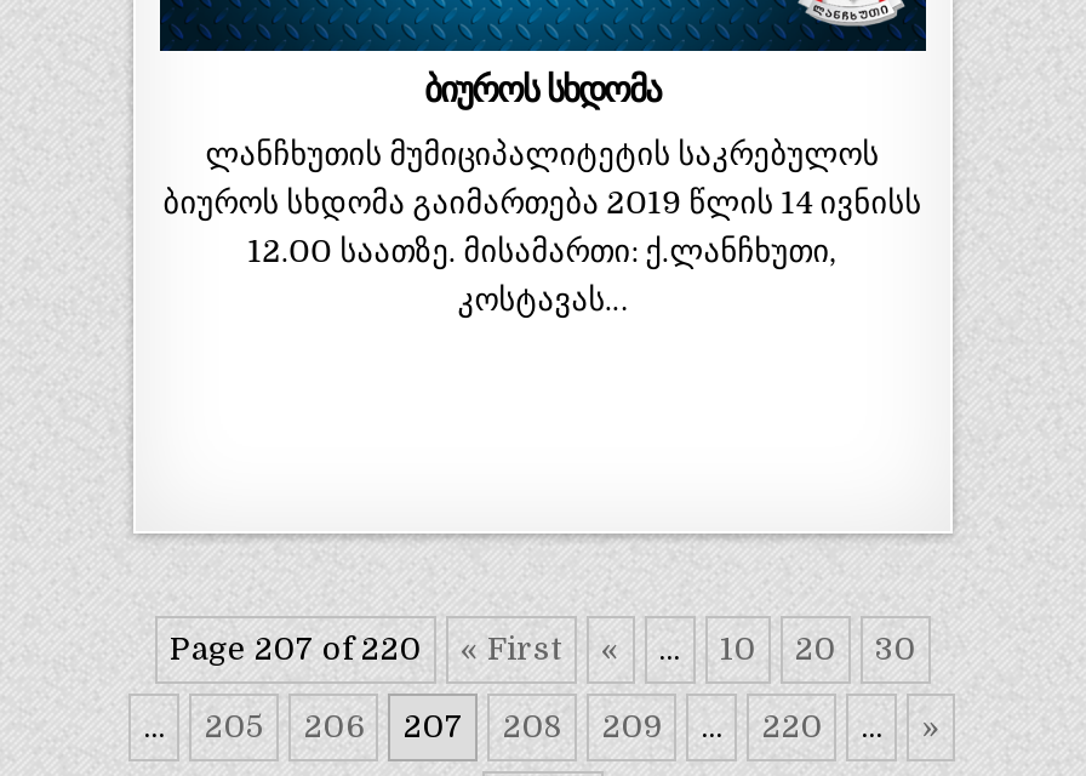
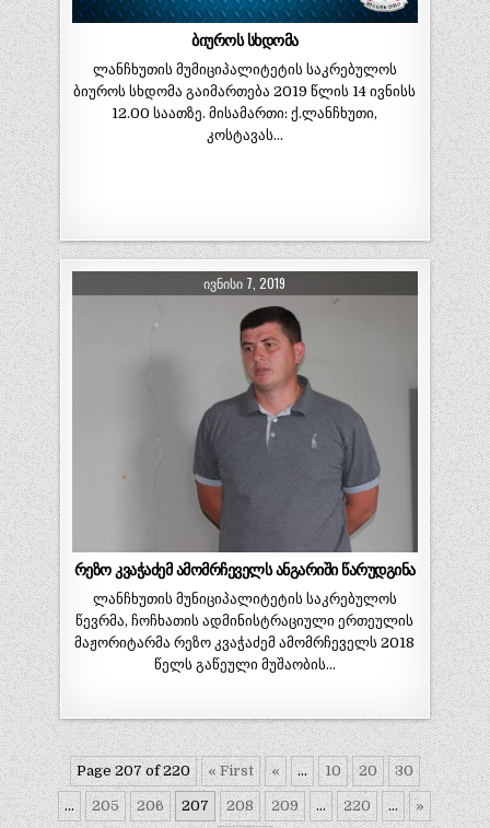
+ [image]
+ ᲘᲕᲜᲘᲡᲘ 7, 2019

+ რეზო კვაჭაძემ ამომრჩეველს ანგარიში წარუდგინა
+ ლანჩხუთის მუნიციპალიტეტის საკრებულოს
+ წევრმა, ჩოჩხათის ადმინისტრაციული ერთეულის
+ მაჟორიტარმა რეზო კვაჭაძემ ამომრჩეველს 2018
+ წელს გაწეული მუშაობის…
